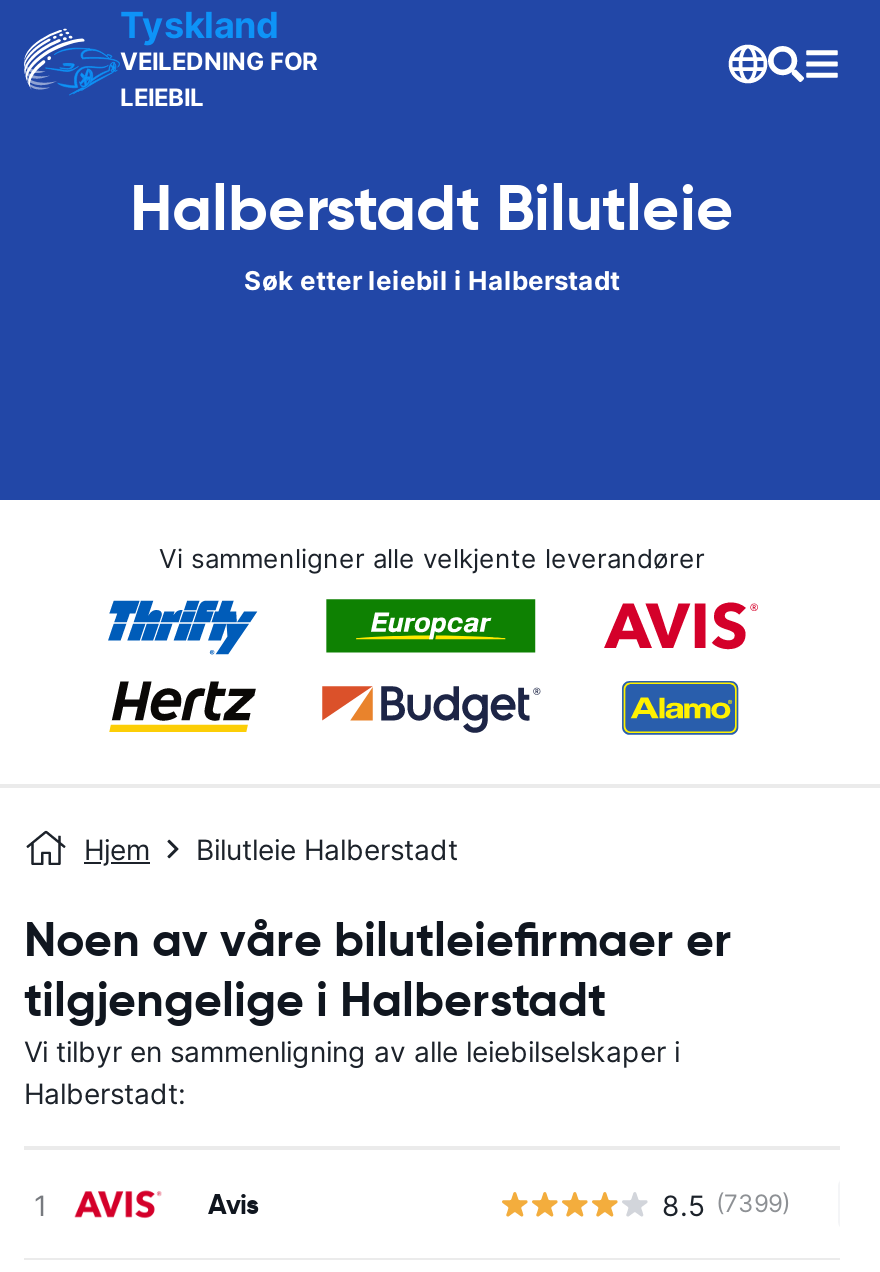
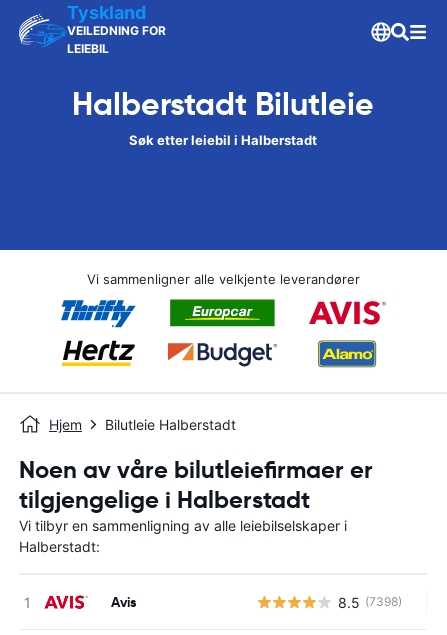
- 8.5 (7399)
+ 8.5 (7398)
